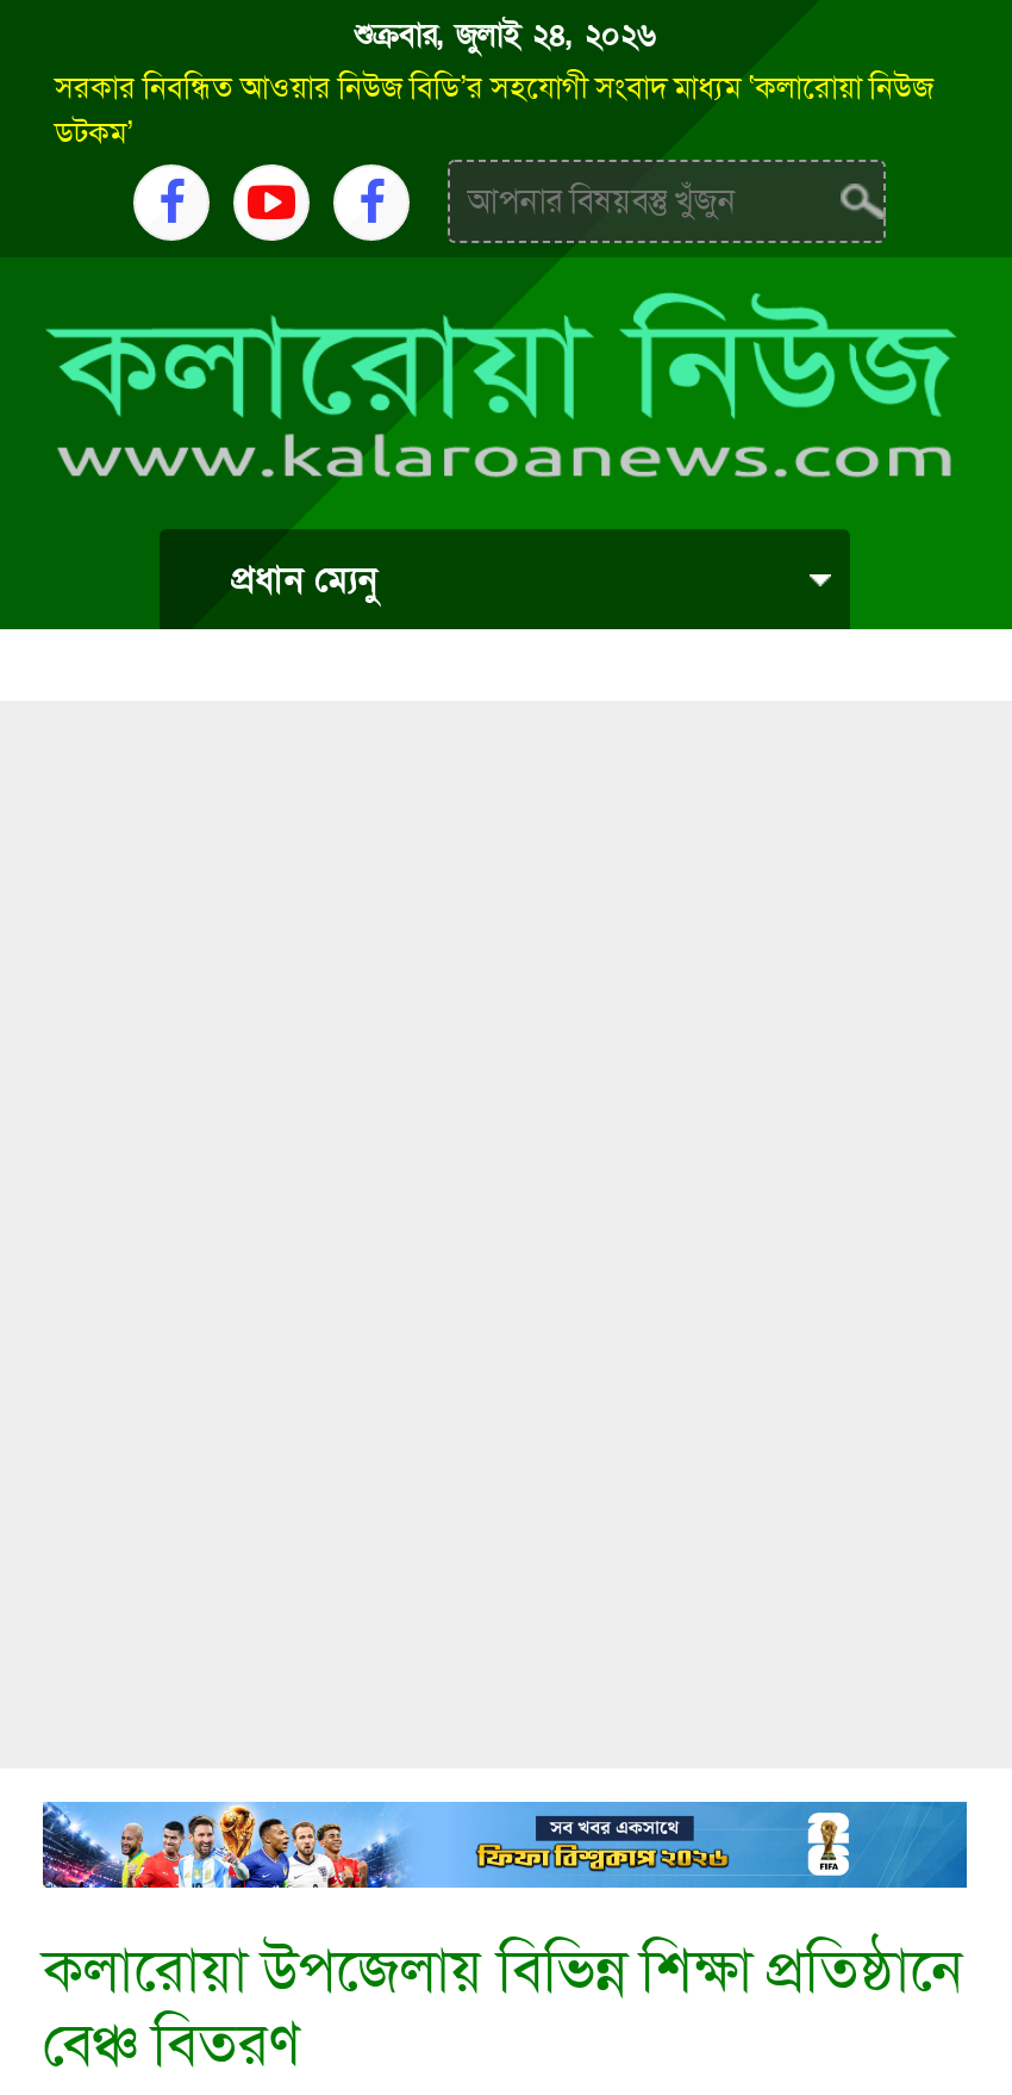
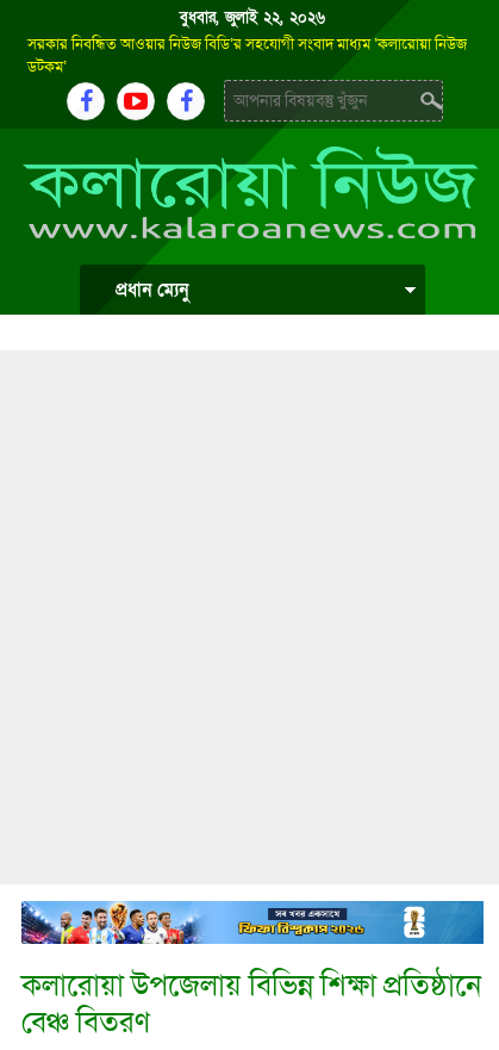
- শুক্রবার, জুলাই ২৪, ২০২৬
+ বুধবার, জুলাই ২২, ২০২৬
